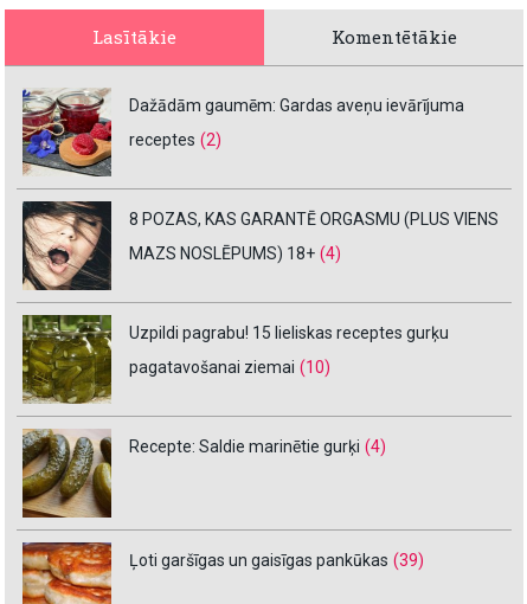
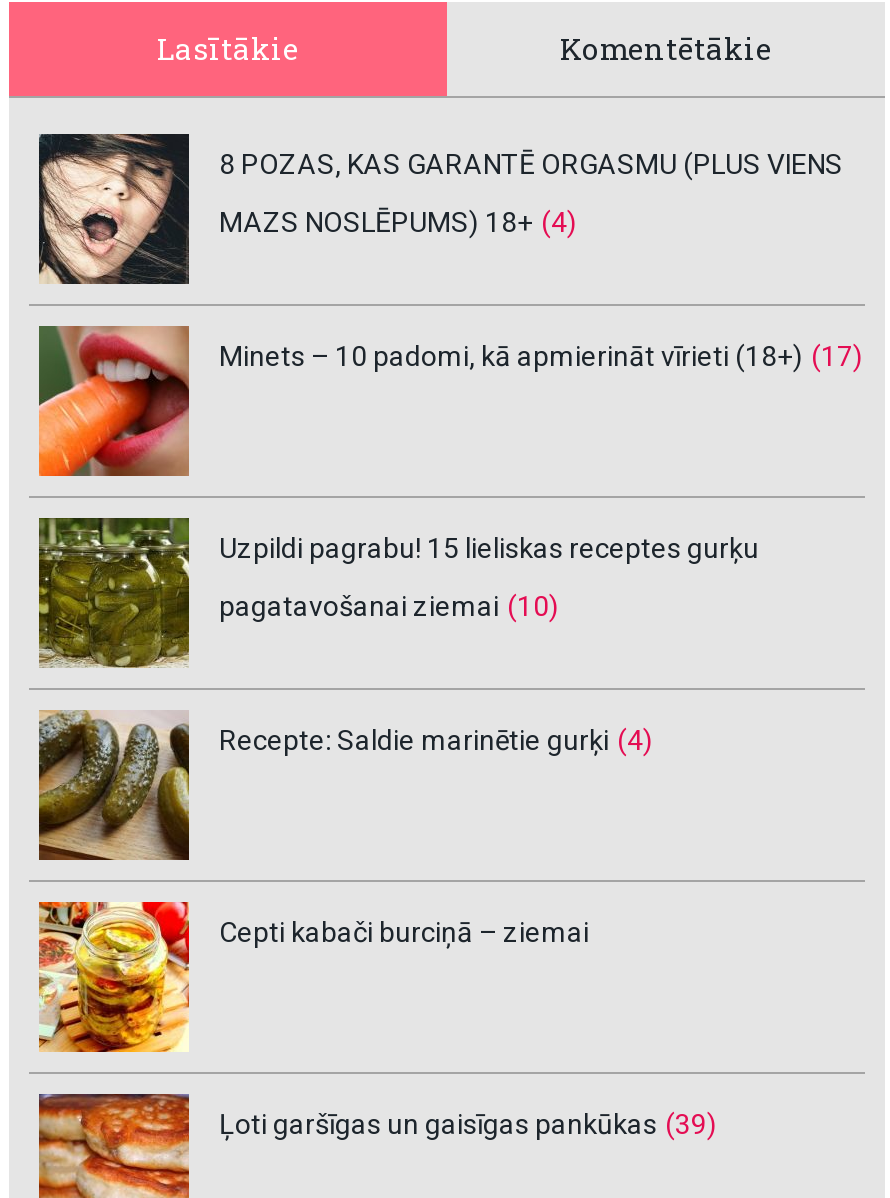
- [image]
- Dažādām gaumēm: Gardas aveņu ievārījuma
- receptes (2)

moved up: [image] | 8 POZAS, KAS GARANTĒ ORGASMU (PLUS VIENS | MAZS NOSLĒPUMS) 18+ (4)

+ [image]
+ Minets – 10 padomi, kā apmierināt vīrieti (18+) (17)

+ [image]
+ Cepti kabači burciņā – ziemai
